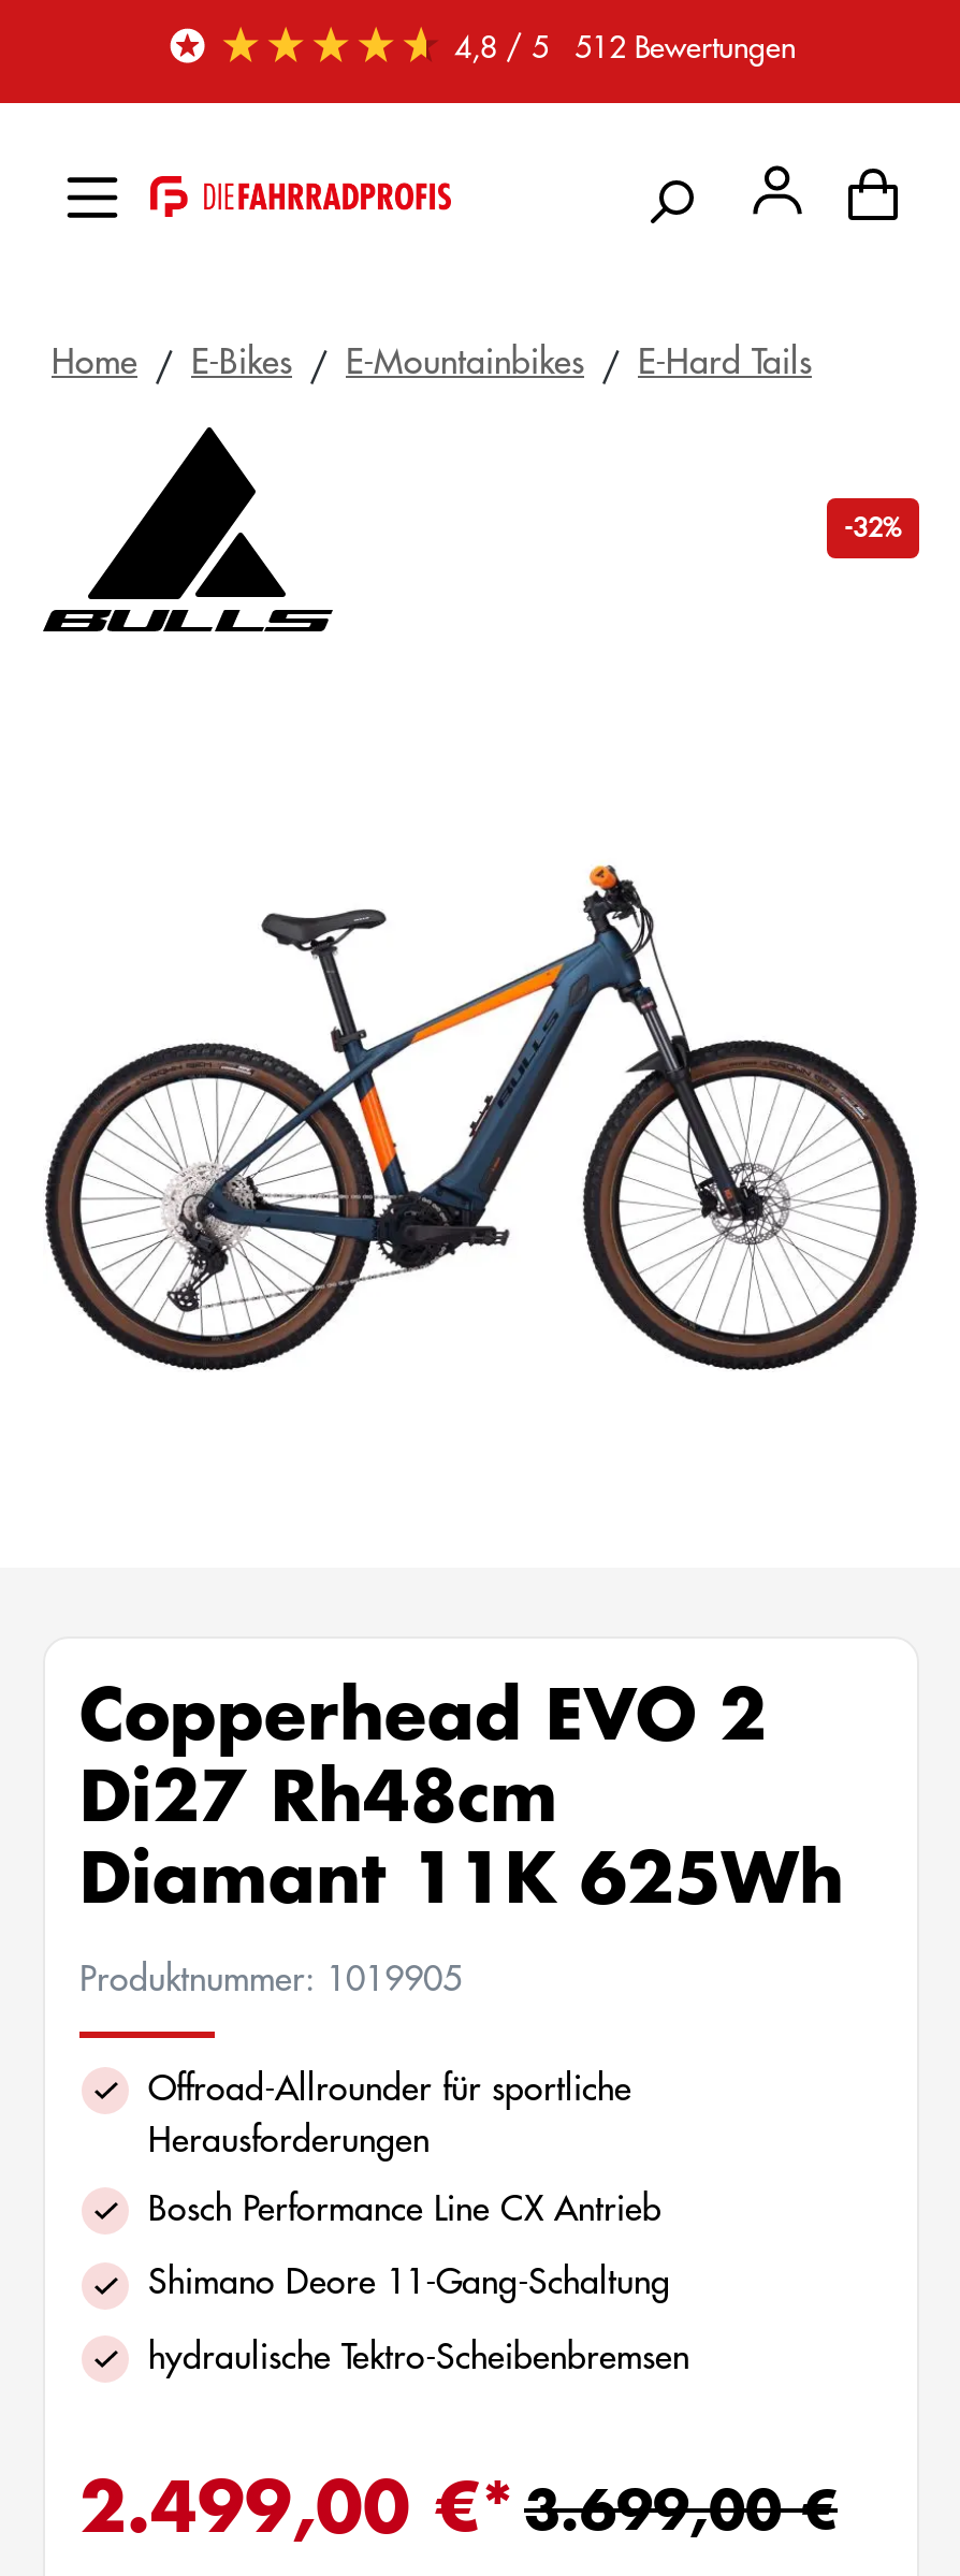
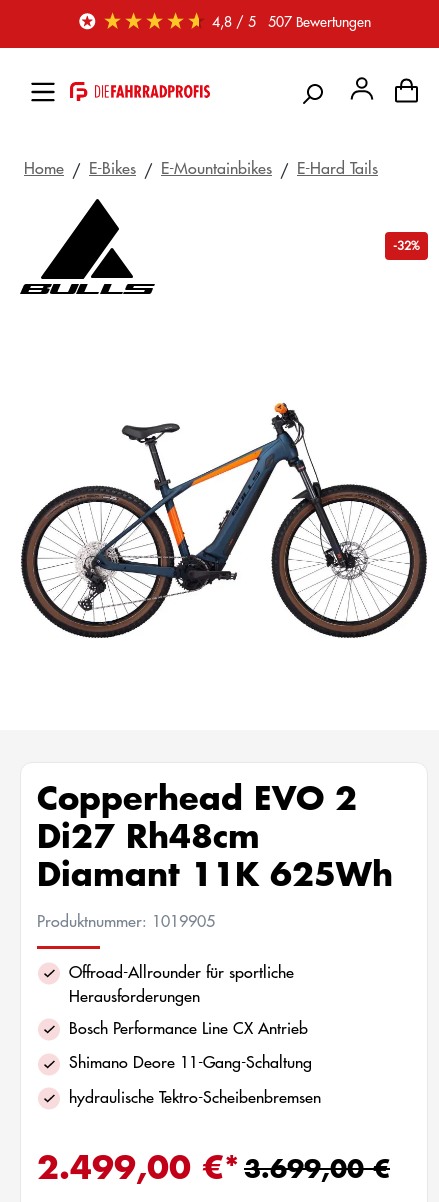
- 4,8 / 5 512 Bewertungen
+ 4,8 / 5 507 Bewertungen
